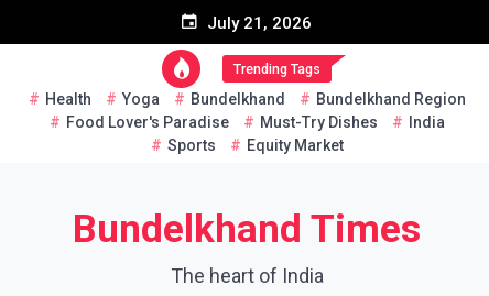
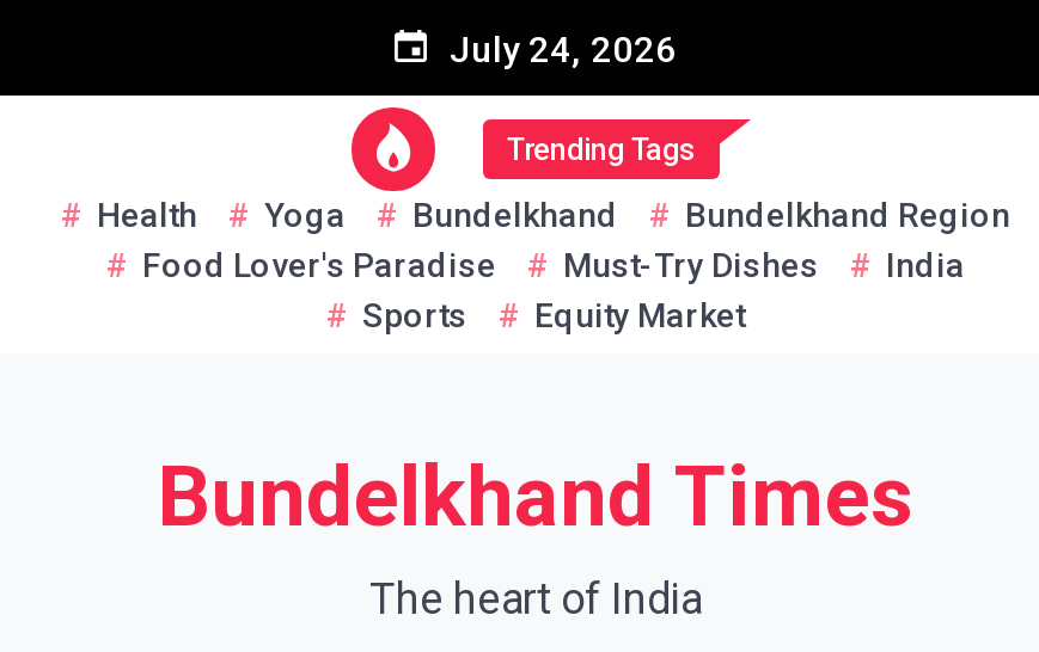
- July 21, 2026
+ July 24, 2026
